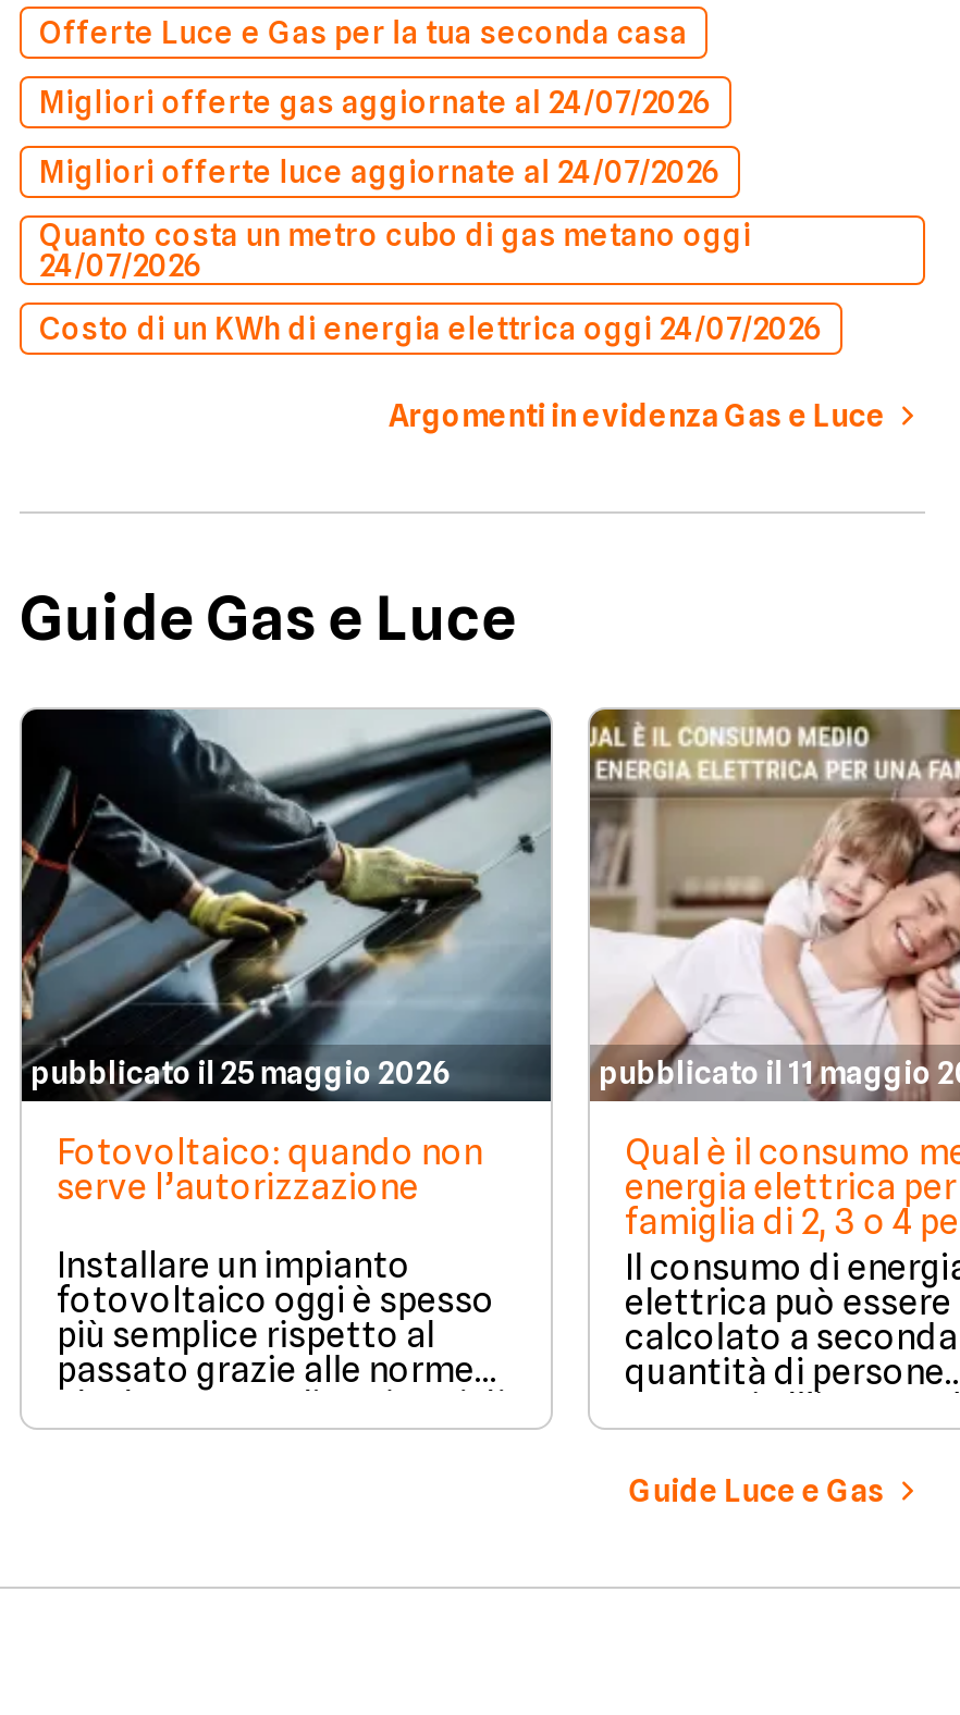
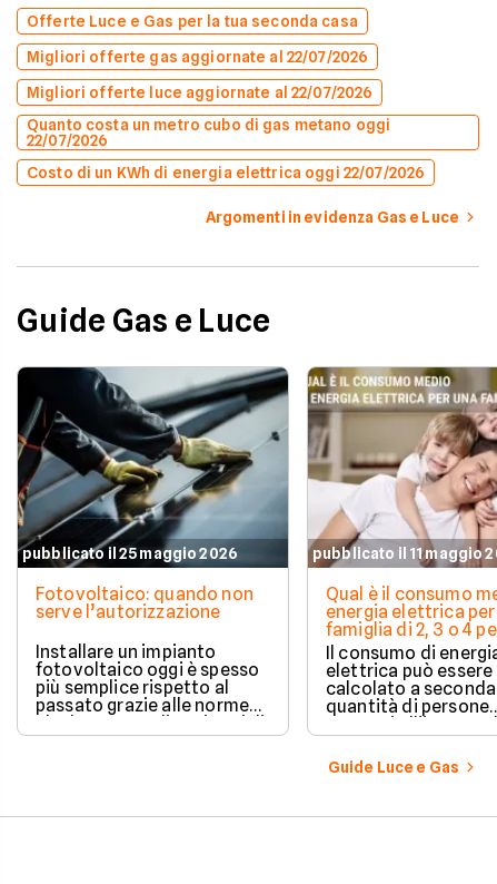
- Migliori offerte gas aggiornate al 24/07/2026
+ Migliori offerte gas aggiornate al 22/07/2026

- Migliori offerte luce aggiornate al 24/07/2026
+ Migliori offerte luce aggiornate al 22/07/2026

- 24/07/2026
+ 22/07/2026

- Costo di un KWh di energia elettrica oggi 24/07/2026
+ Costo di un KWh di energia elettrica oggi 22/07/2026
